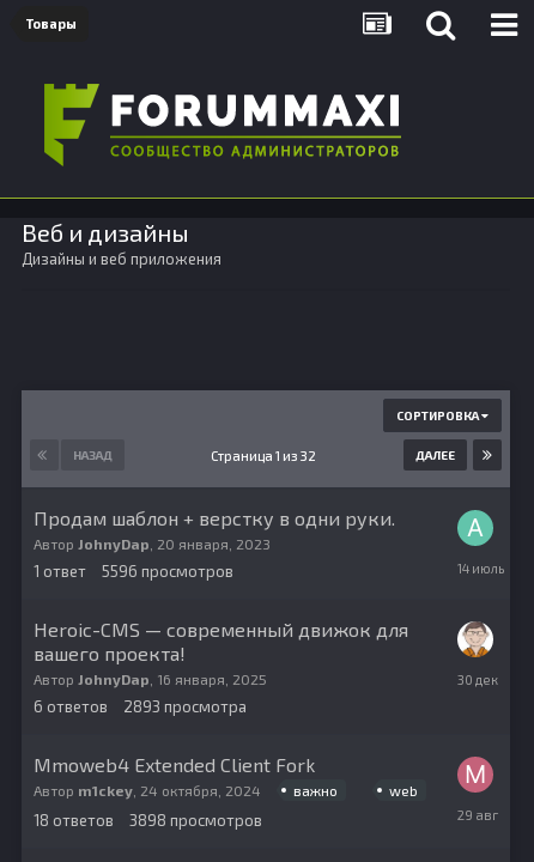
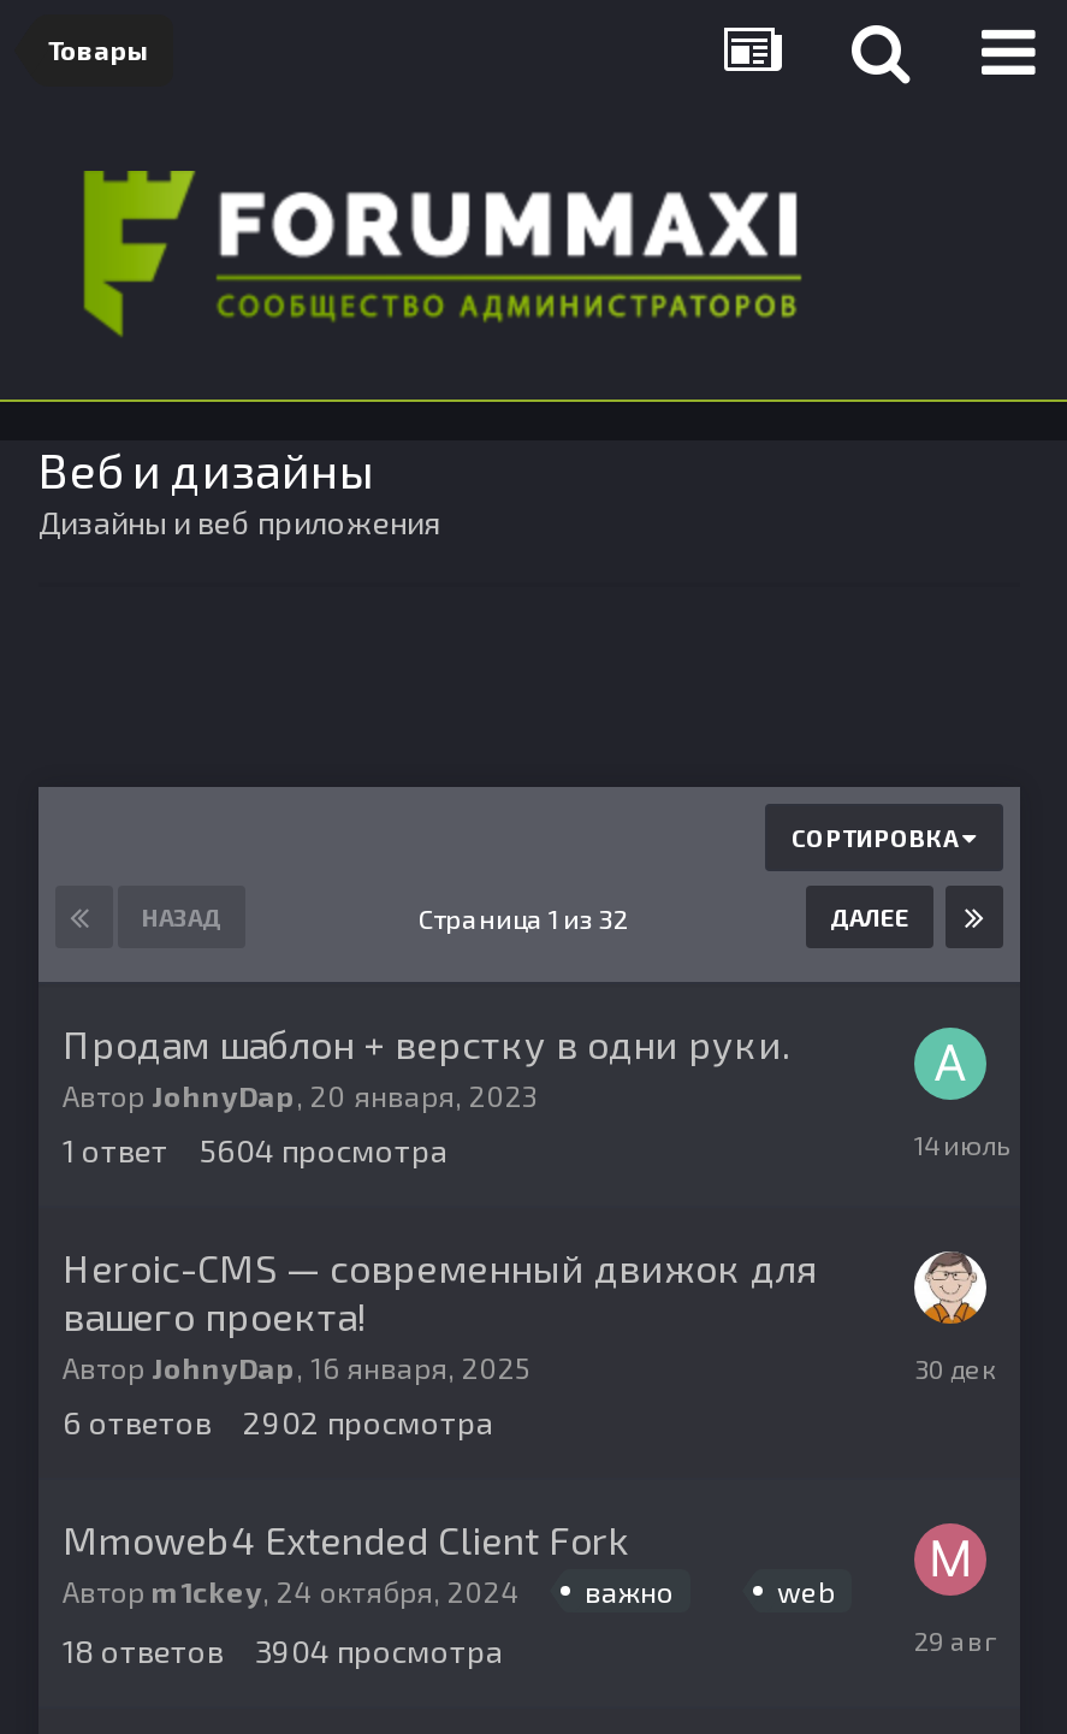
- 1 ответ 5596 просмотров
+ 1 ответ 5604 просмотра

- 2893 просмотра
+ 2902 просмотра

- 18 ответов 3898 просмотров
+ 18 ответов 3904 просмотра
